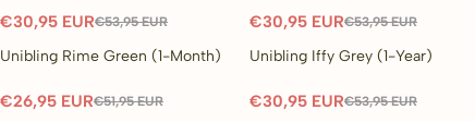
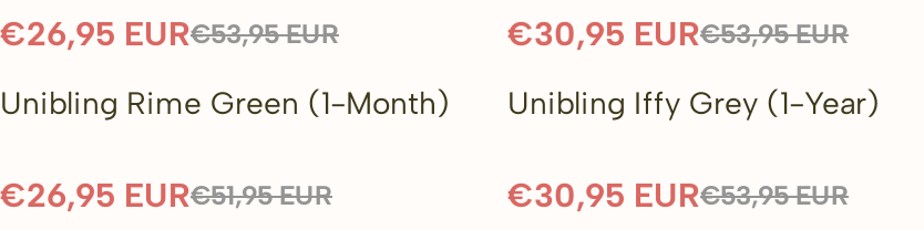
- €30,95 EUR€53,95 EUR
+ €26,95 EUR€53,95 EUR
